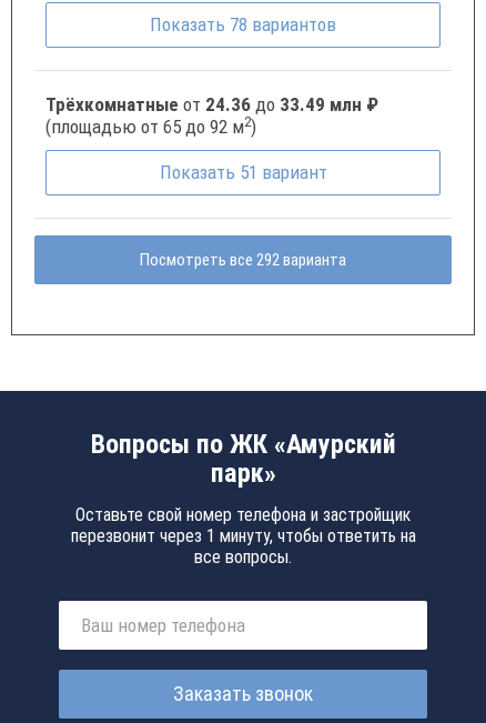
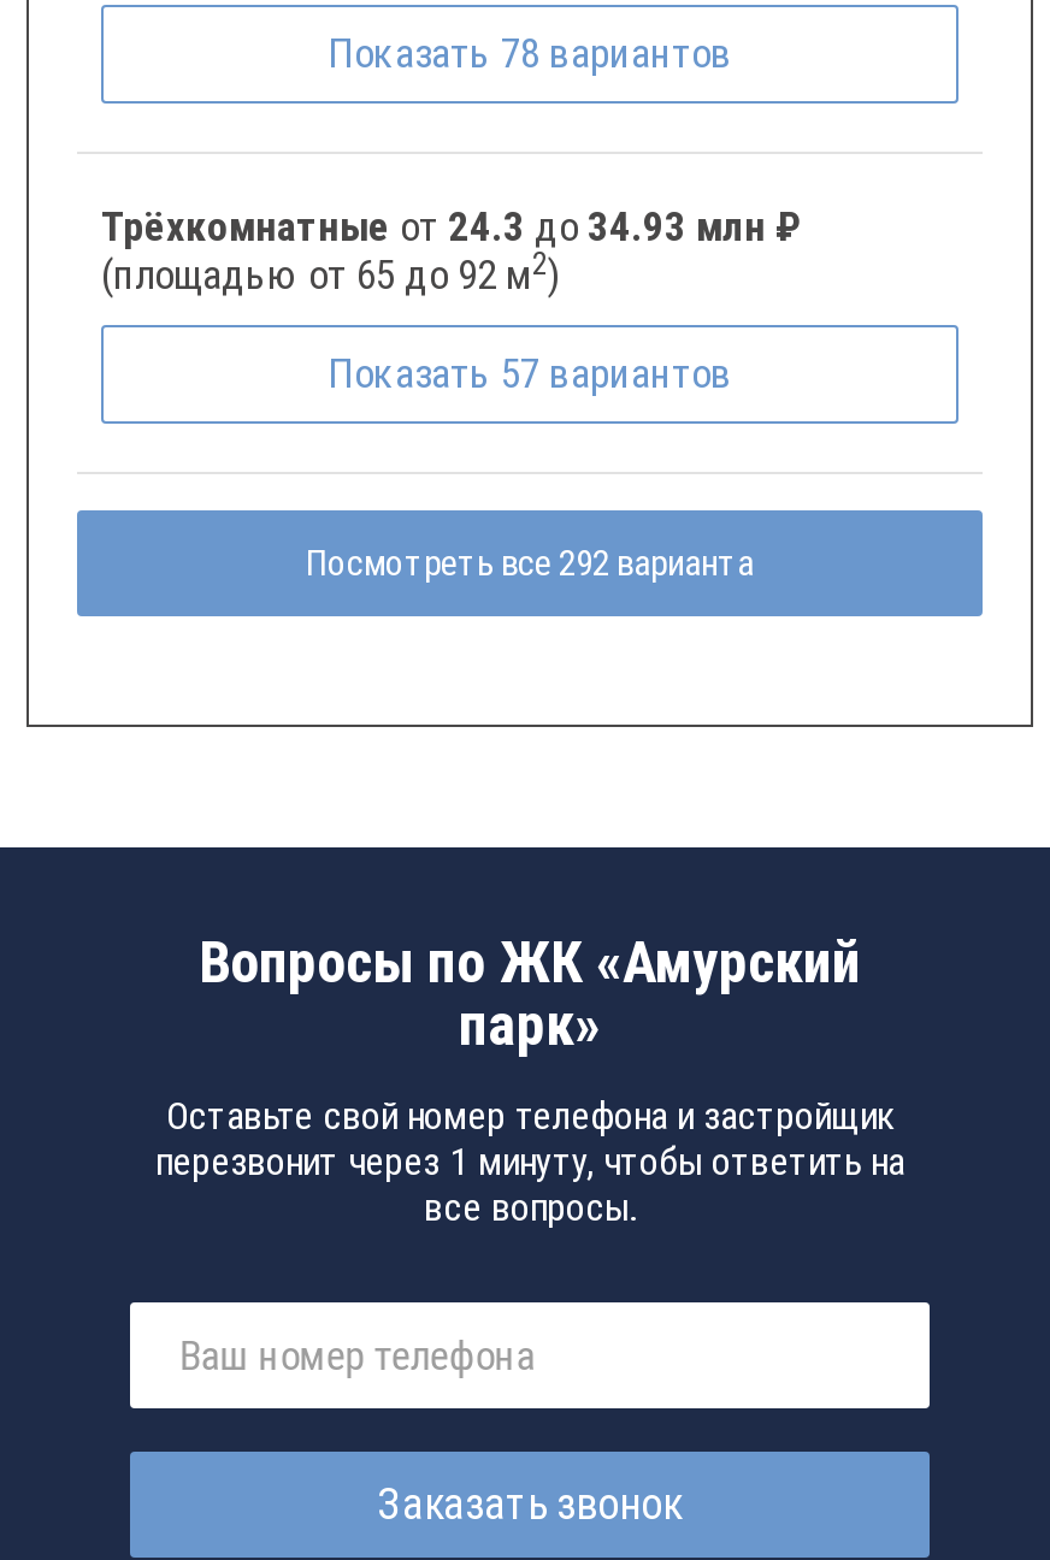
- Трёхкомнатные от 24.36 до 33.49 млн ₽
+ Трёхкомнатные от 24.3 до 34.93 млн ₽

- Показать 51 вариант
+ Показать 57 вариантов
